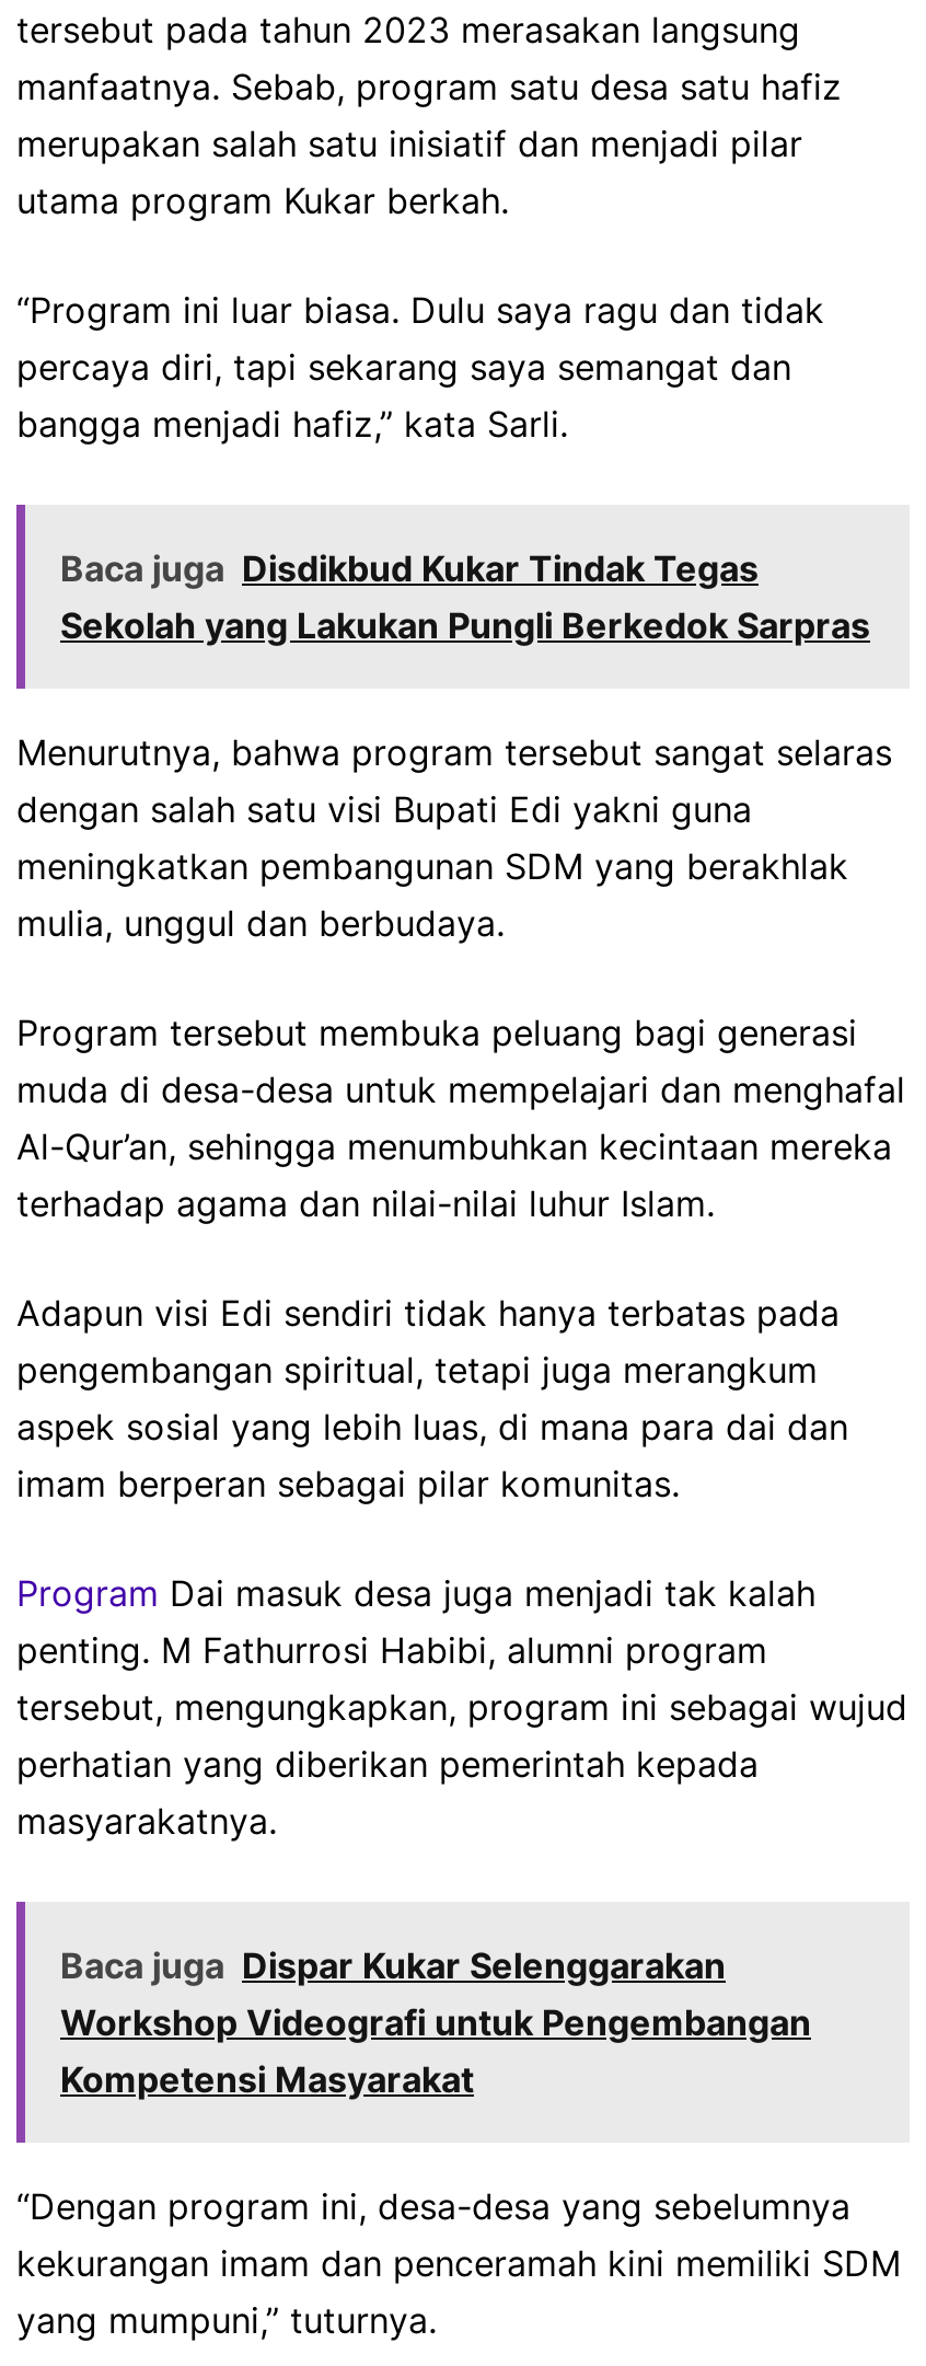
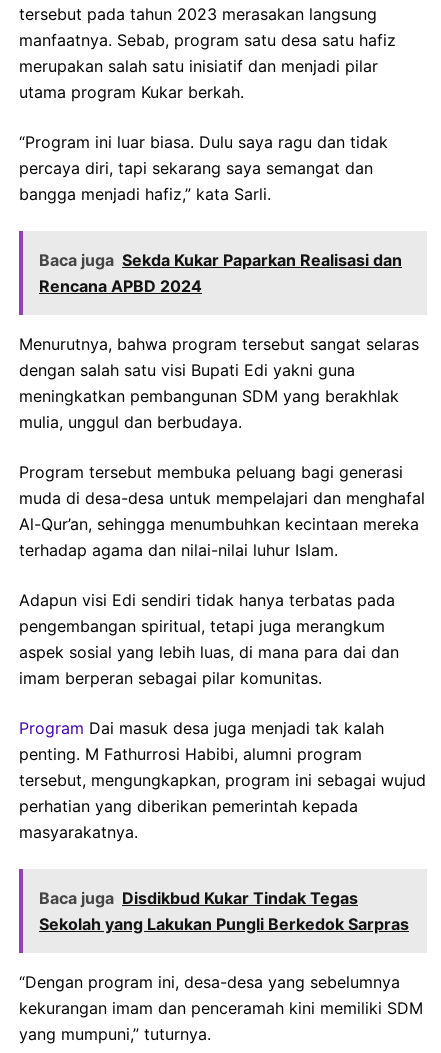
+ Baca juga Sekda Kukar Paparkan Realisasi dan
+ Rencana APBD 2024

moved down: Baca juga Disdikbud Kukar Tindak Tegas | Sekolah yang Lakukan Pungli Berkedok Sarpras

- Baca juga Dispar Kukar Selenggarakan
- Workshop Videografi untuk Pengembangan
- Kompetensi Masyarakat
